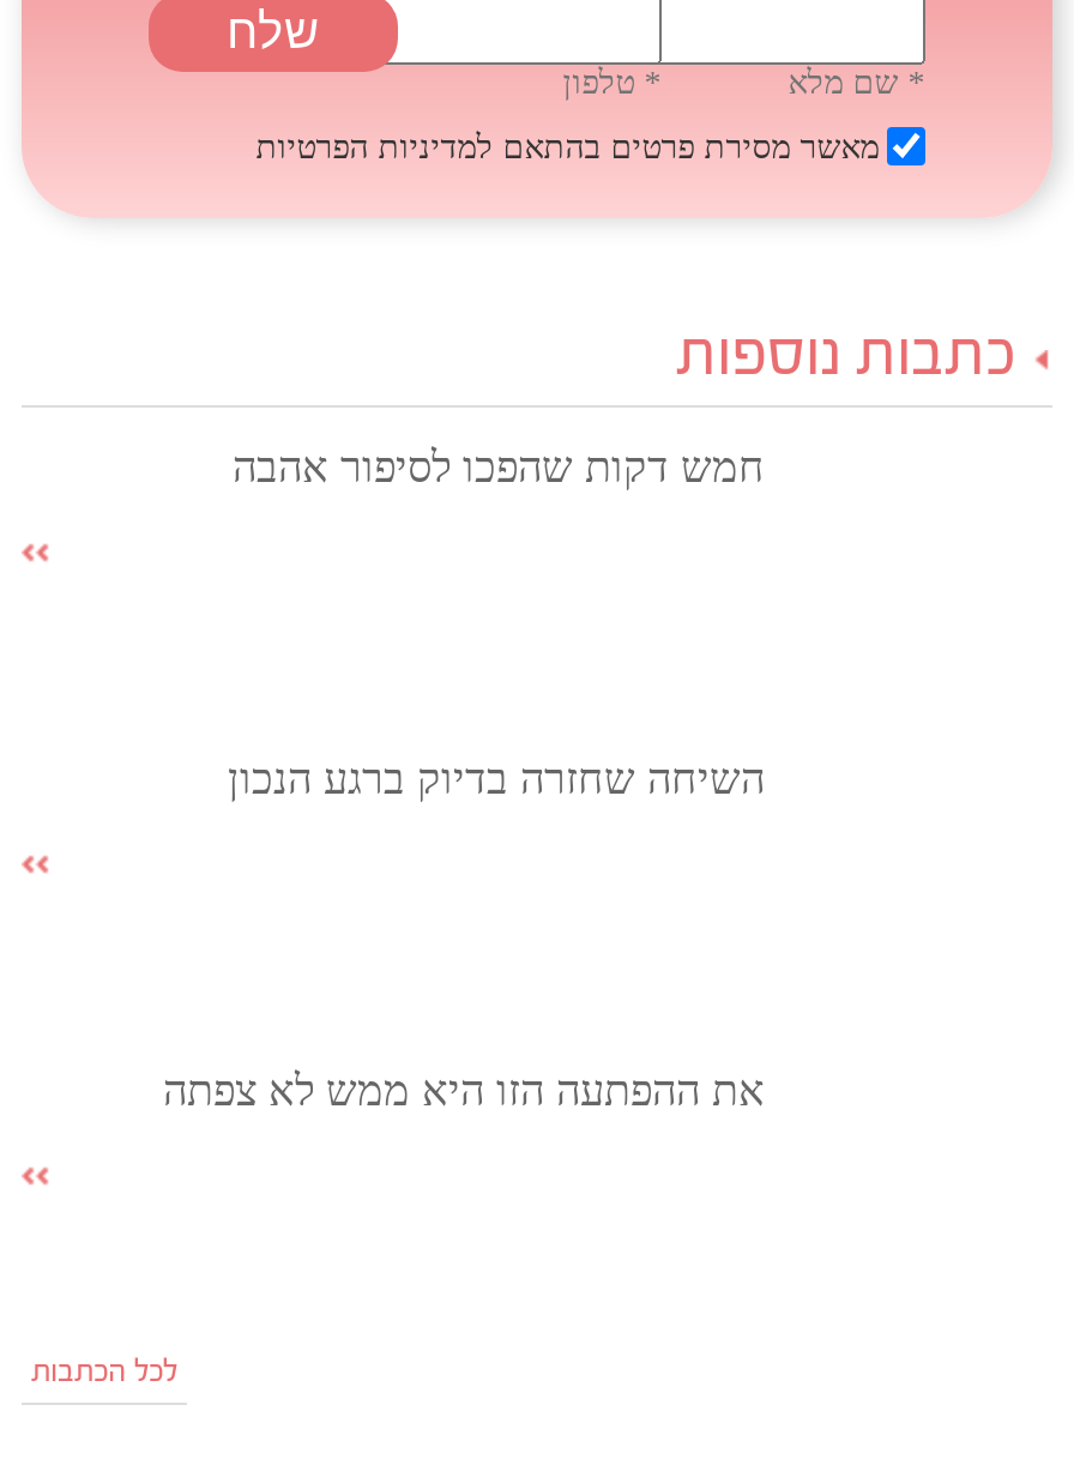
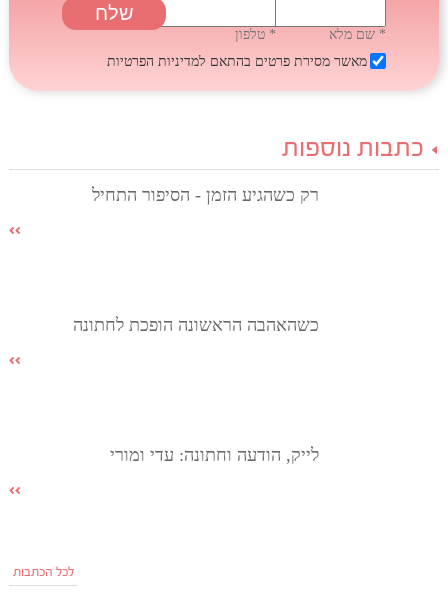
- חמש דקות שהפכו לסיפור אהבה
+ רק כשהגיע הזמן - הסיפור התחיל

- השיחה שחזרה בדיוק ברגע הנכון
+ כשהאהבה הראשונה הופכת לחתונה

- את ההפתעה הזו היא ממש לא צפתה
+ לייק, הודעה וחתונה: עדי ומורי
